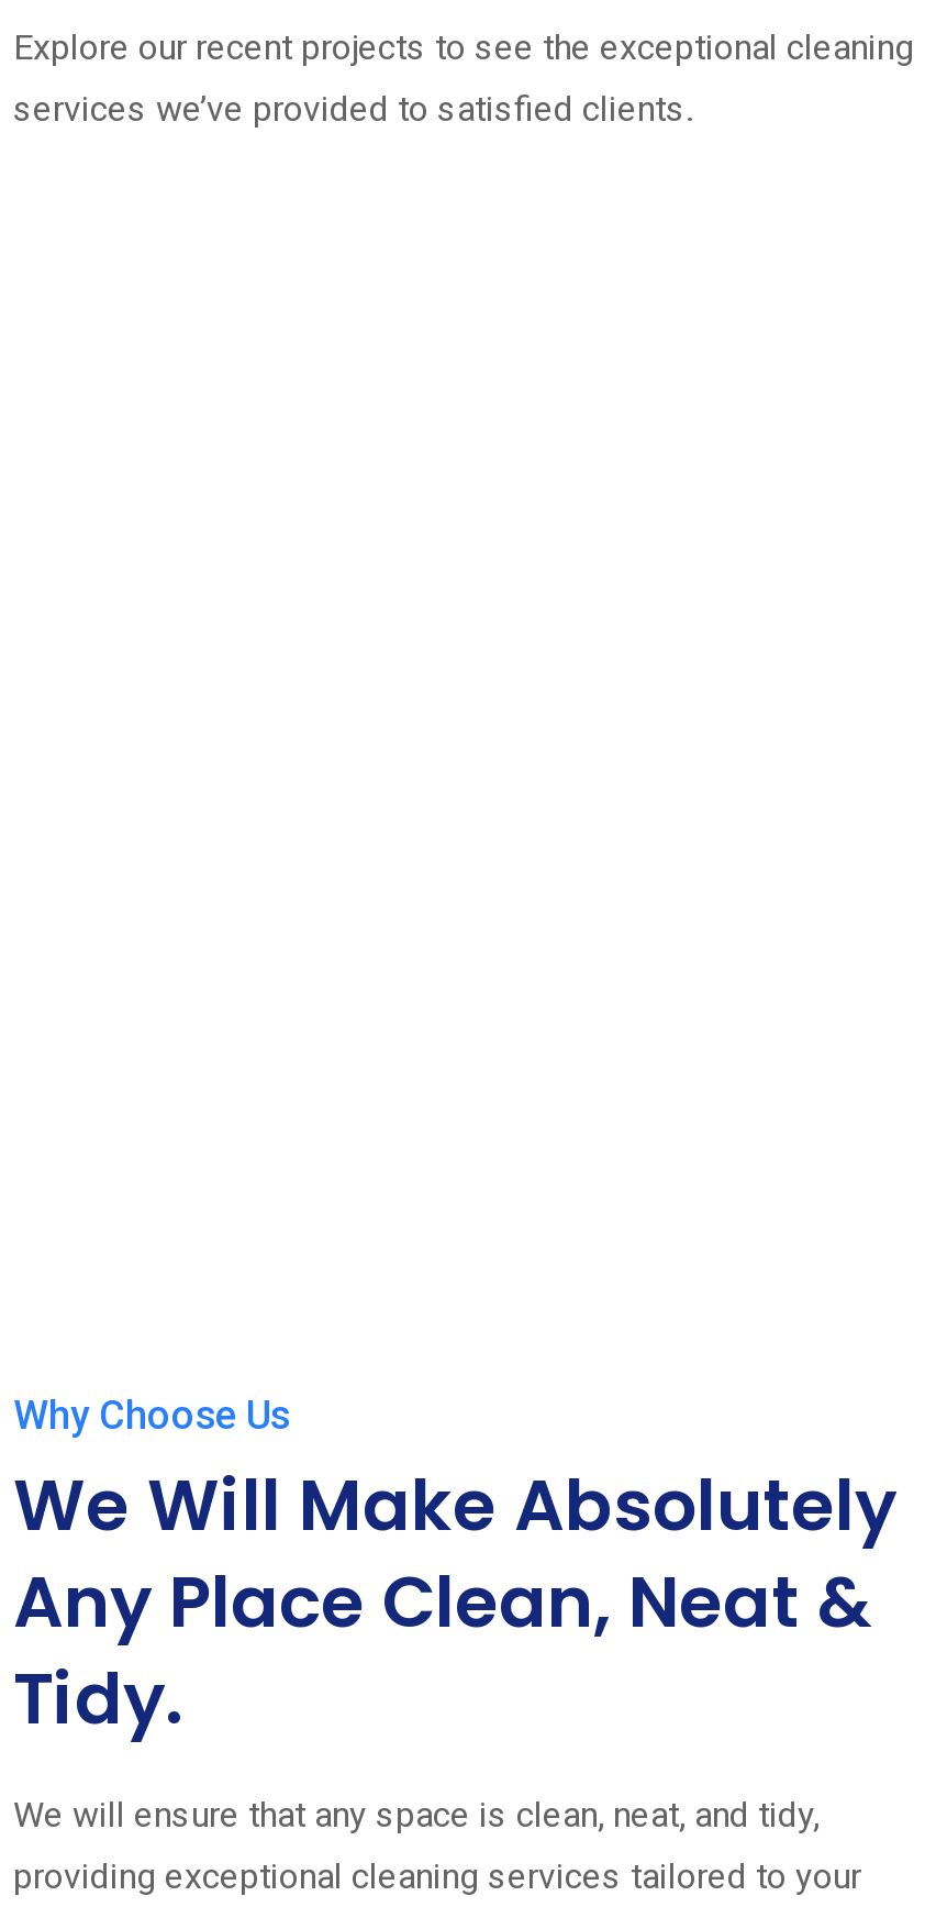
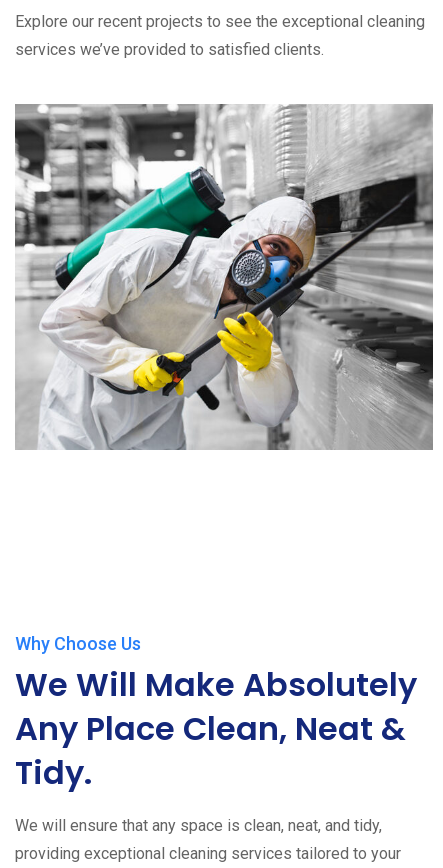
+ [image]
